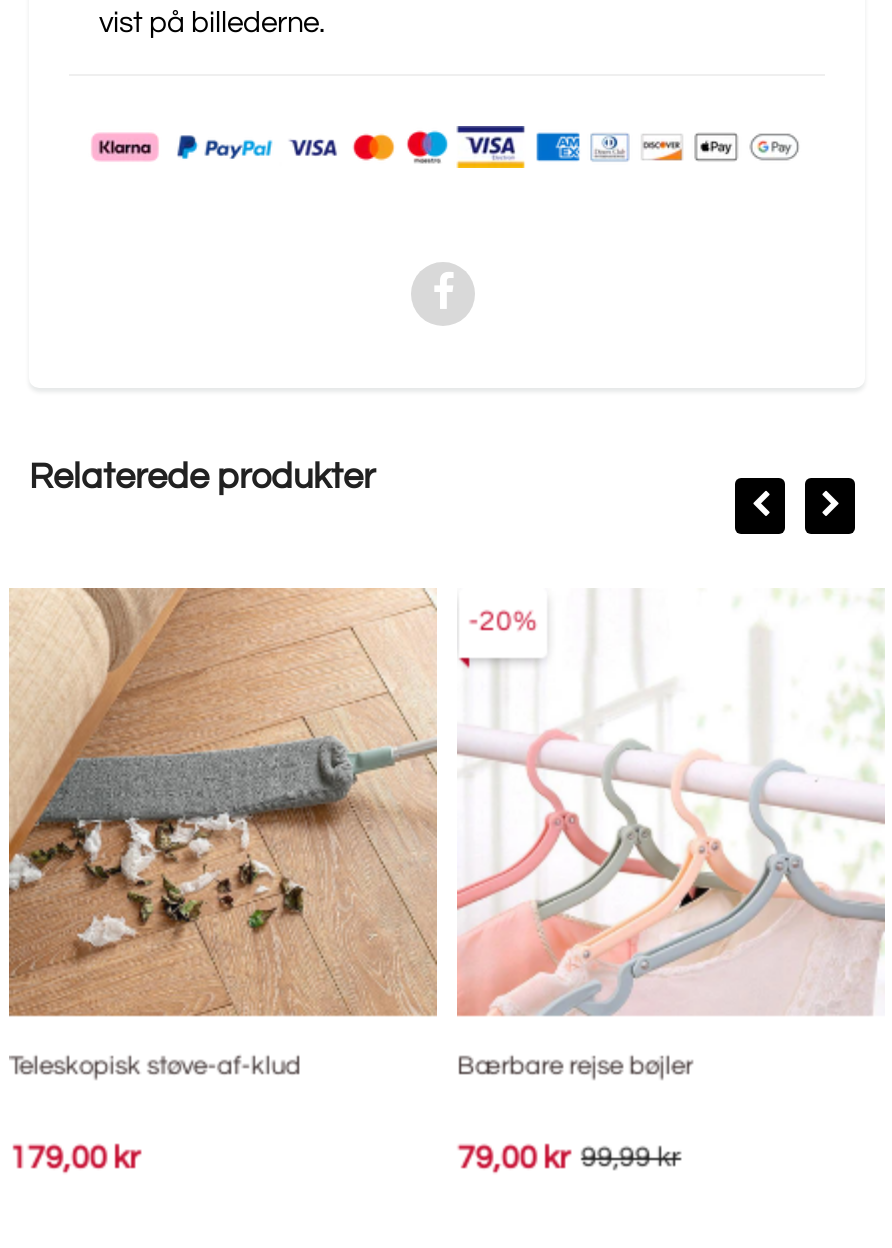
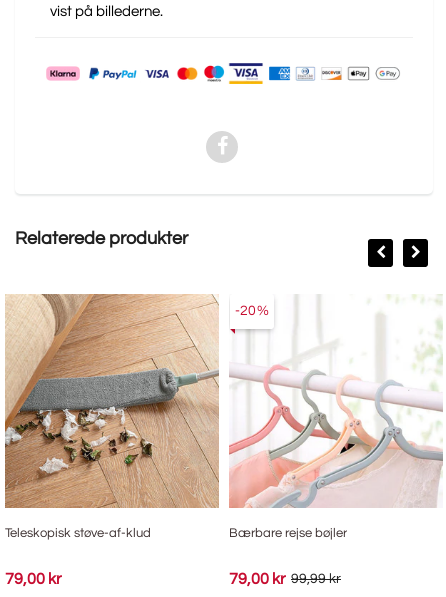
- 179,00 kr
+ 79,00 kr
